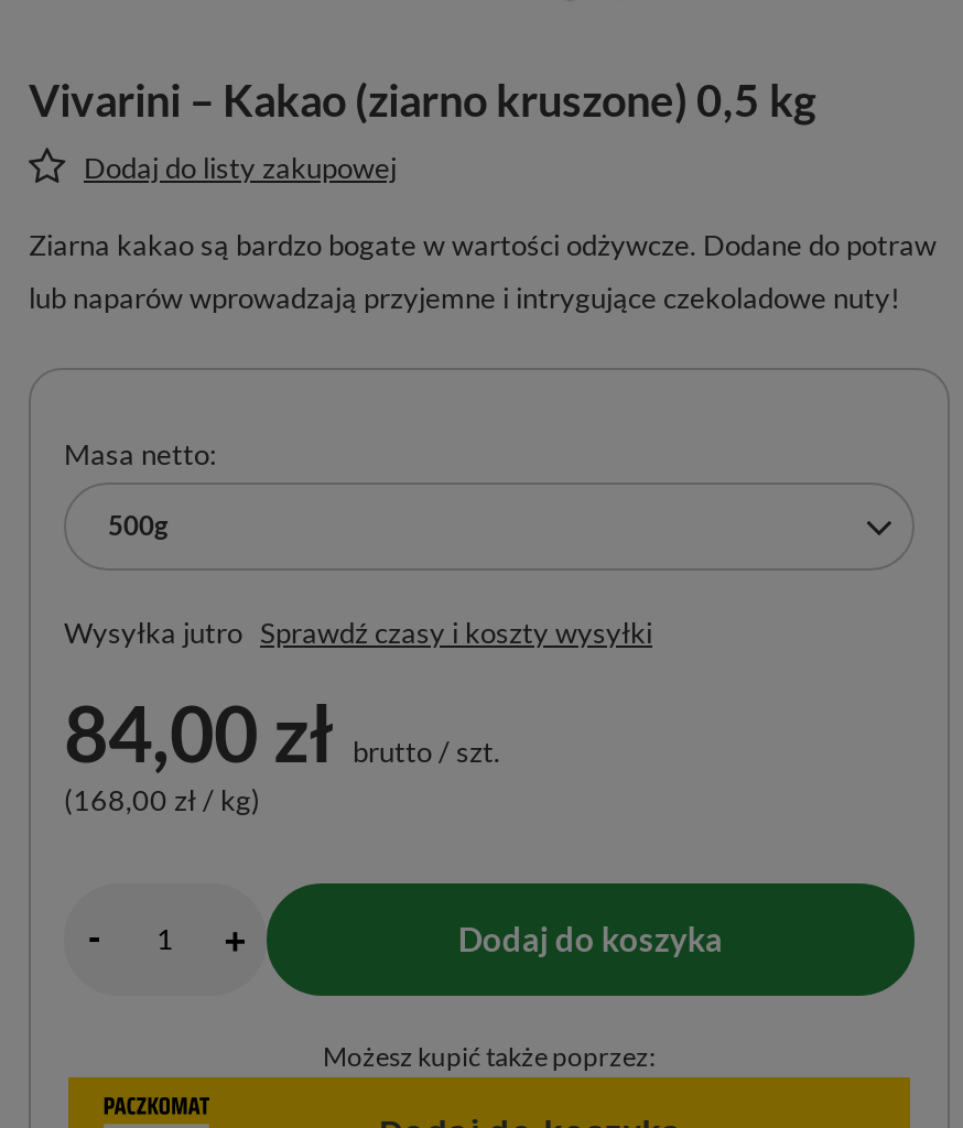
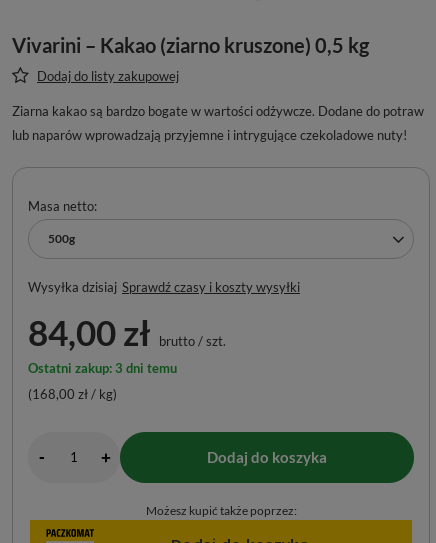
- Wysyłka jutro Sprawdź czasy i koszty wysyłki
+ Wysyłka dzisiaj Sprawdź czasy i koszty wysyłki

+ Ostatni zakup: 3 dni temu
